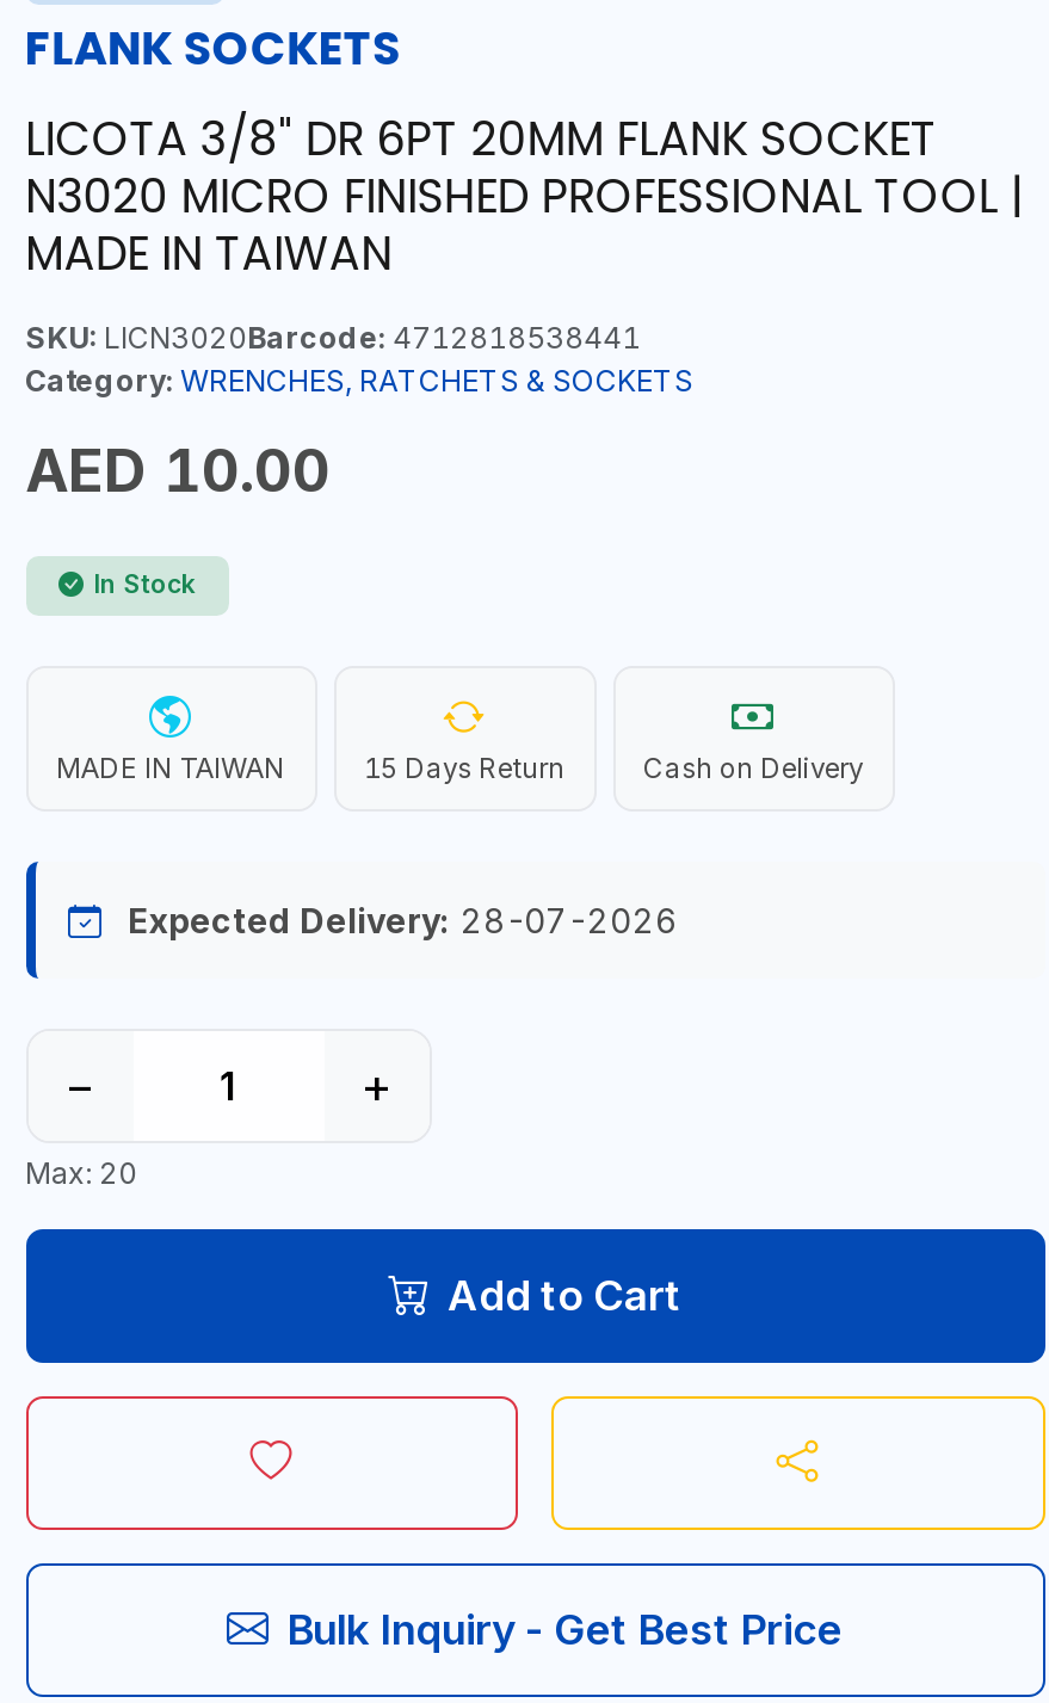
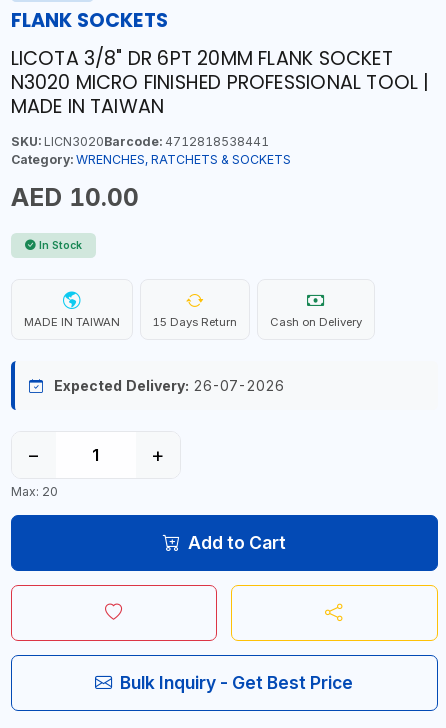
- Expected Delivery: 28-07-2026
+ Expected Delivery: 26-07-2026
